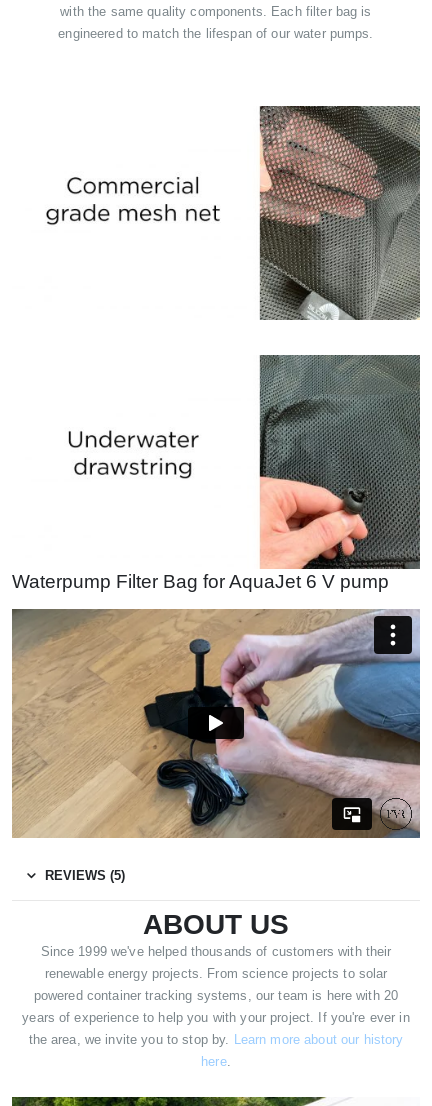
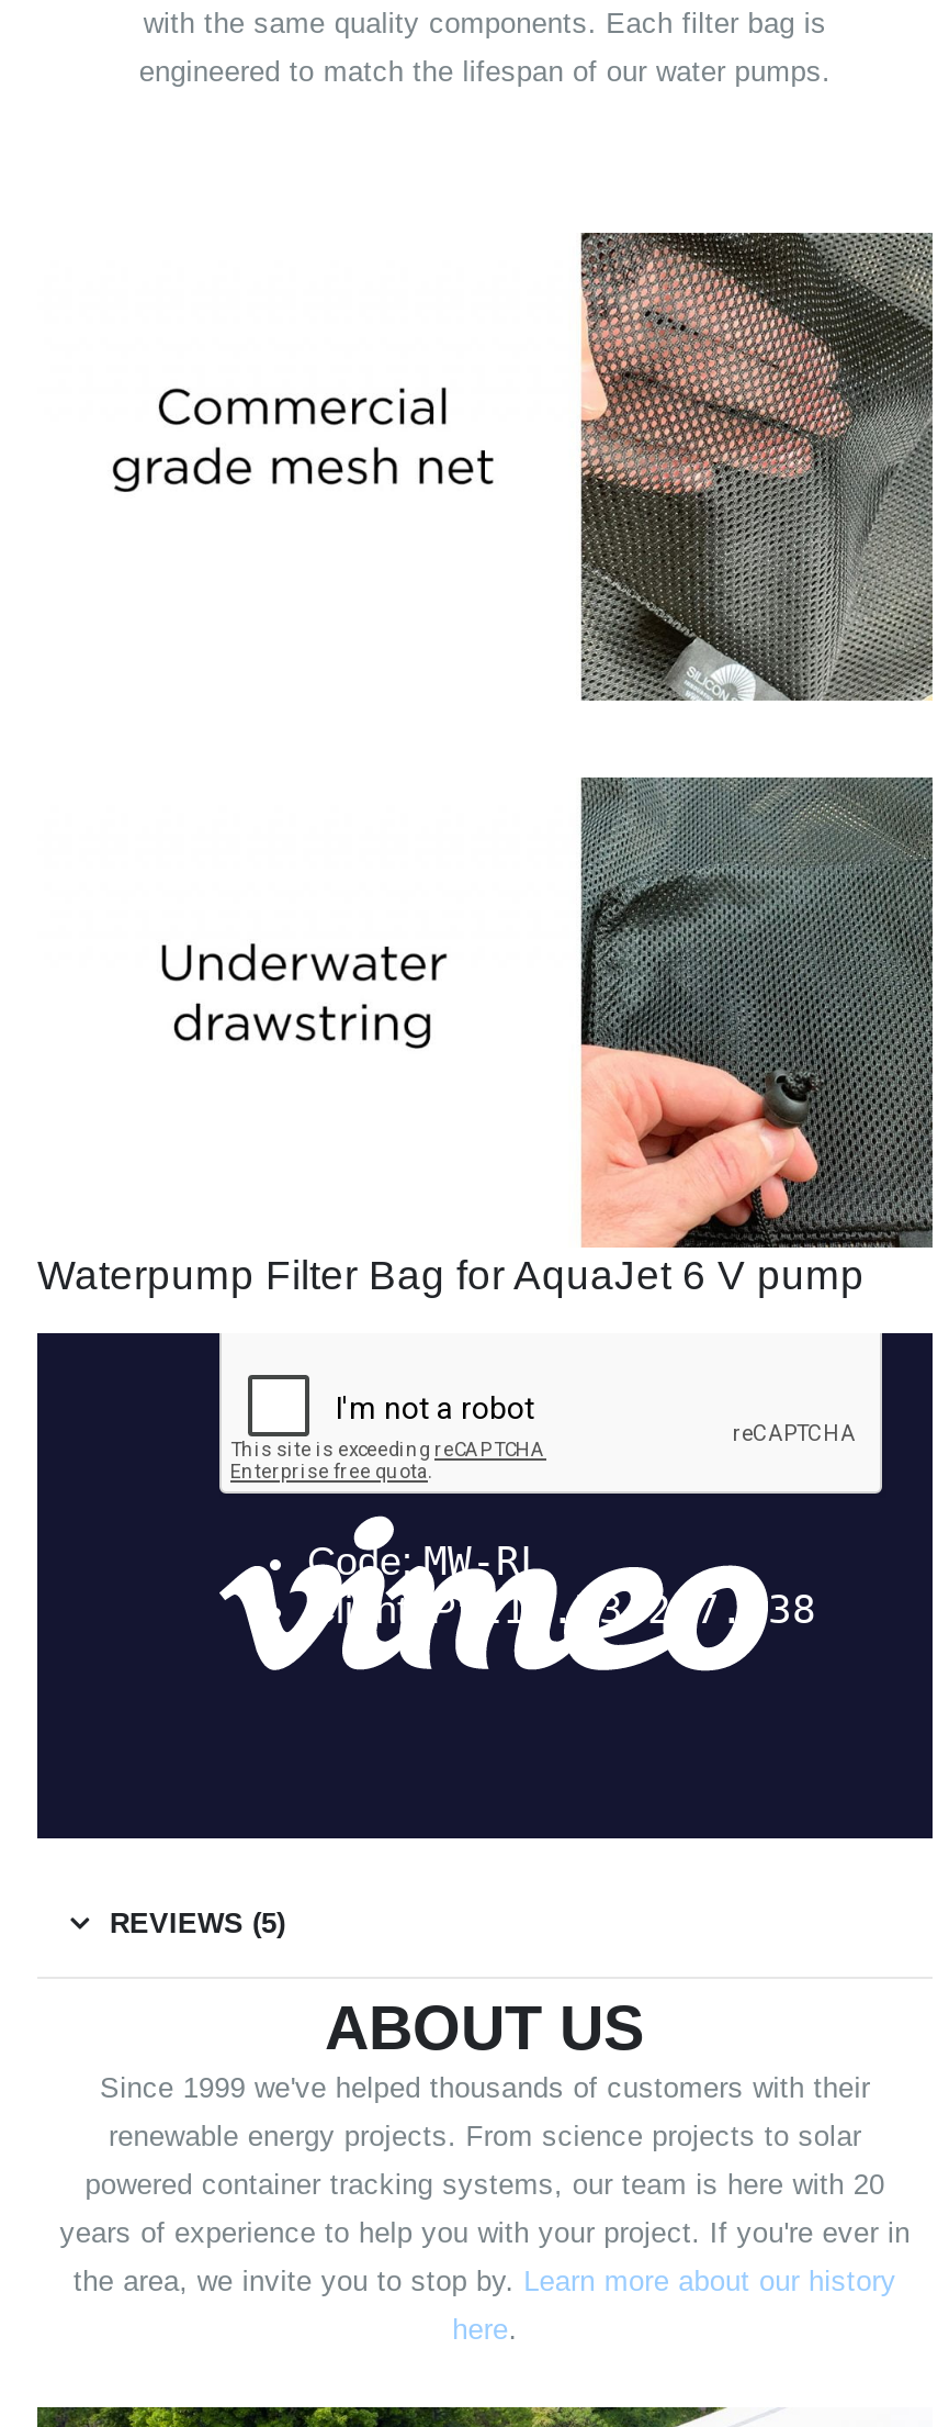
- [image]
+ [image]
